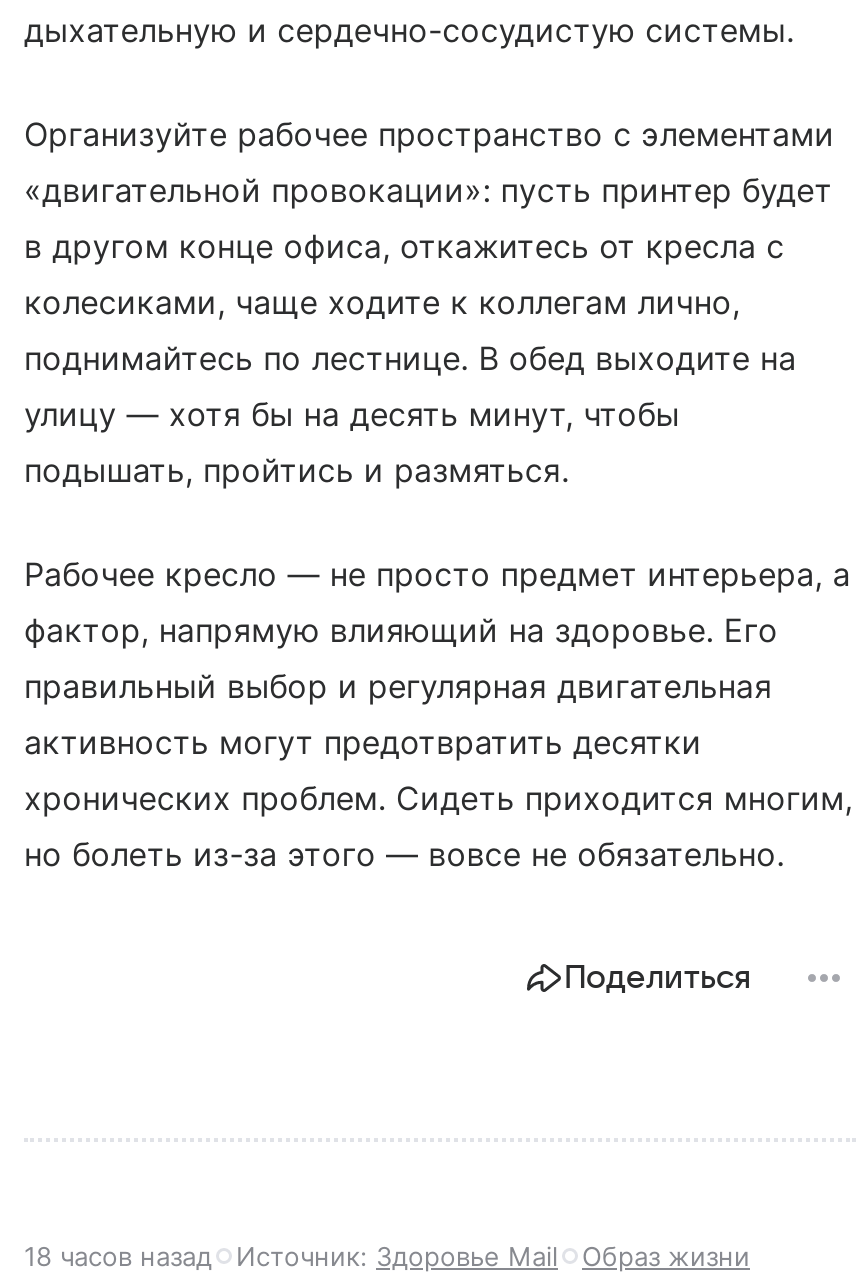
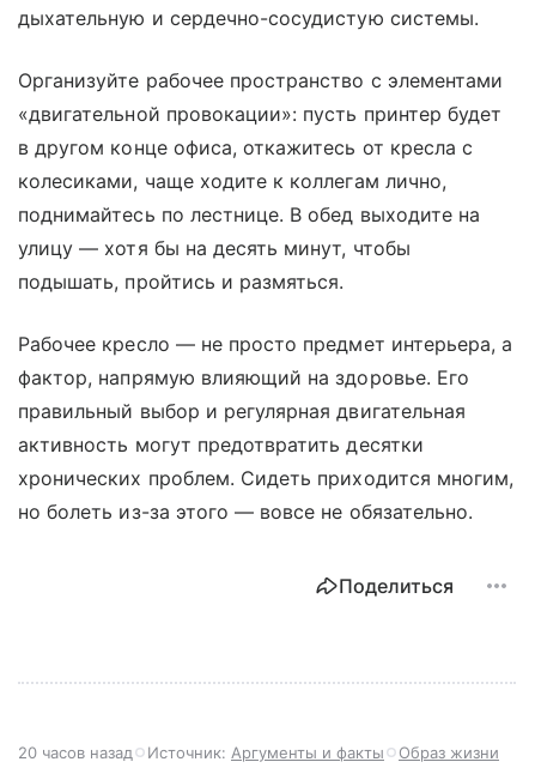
- 18 часов назад
- Источник: Здоровье Mail
+ 20 часов назад
+ Источник: Аргументы и факты
